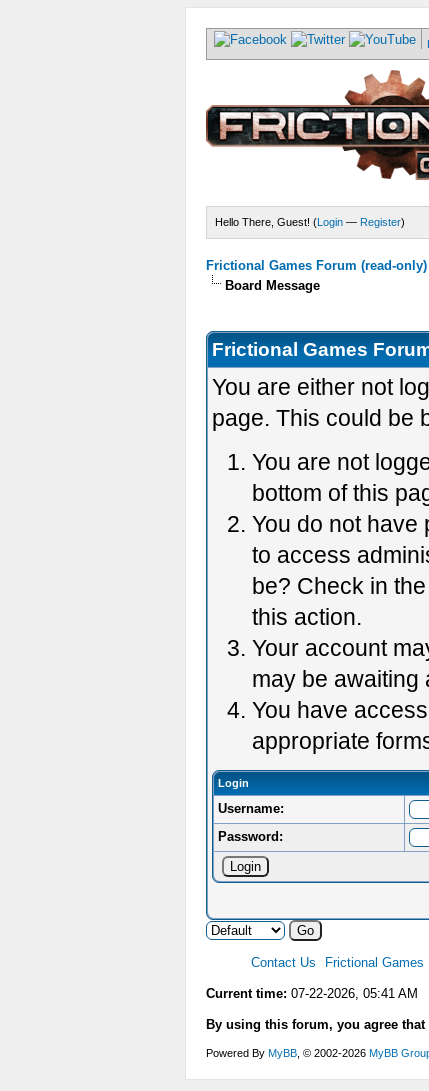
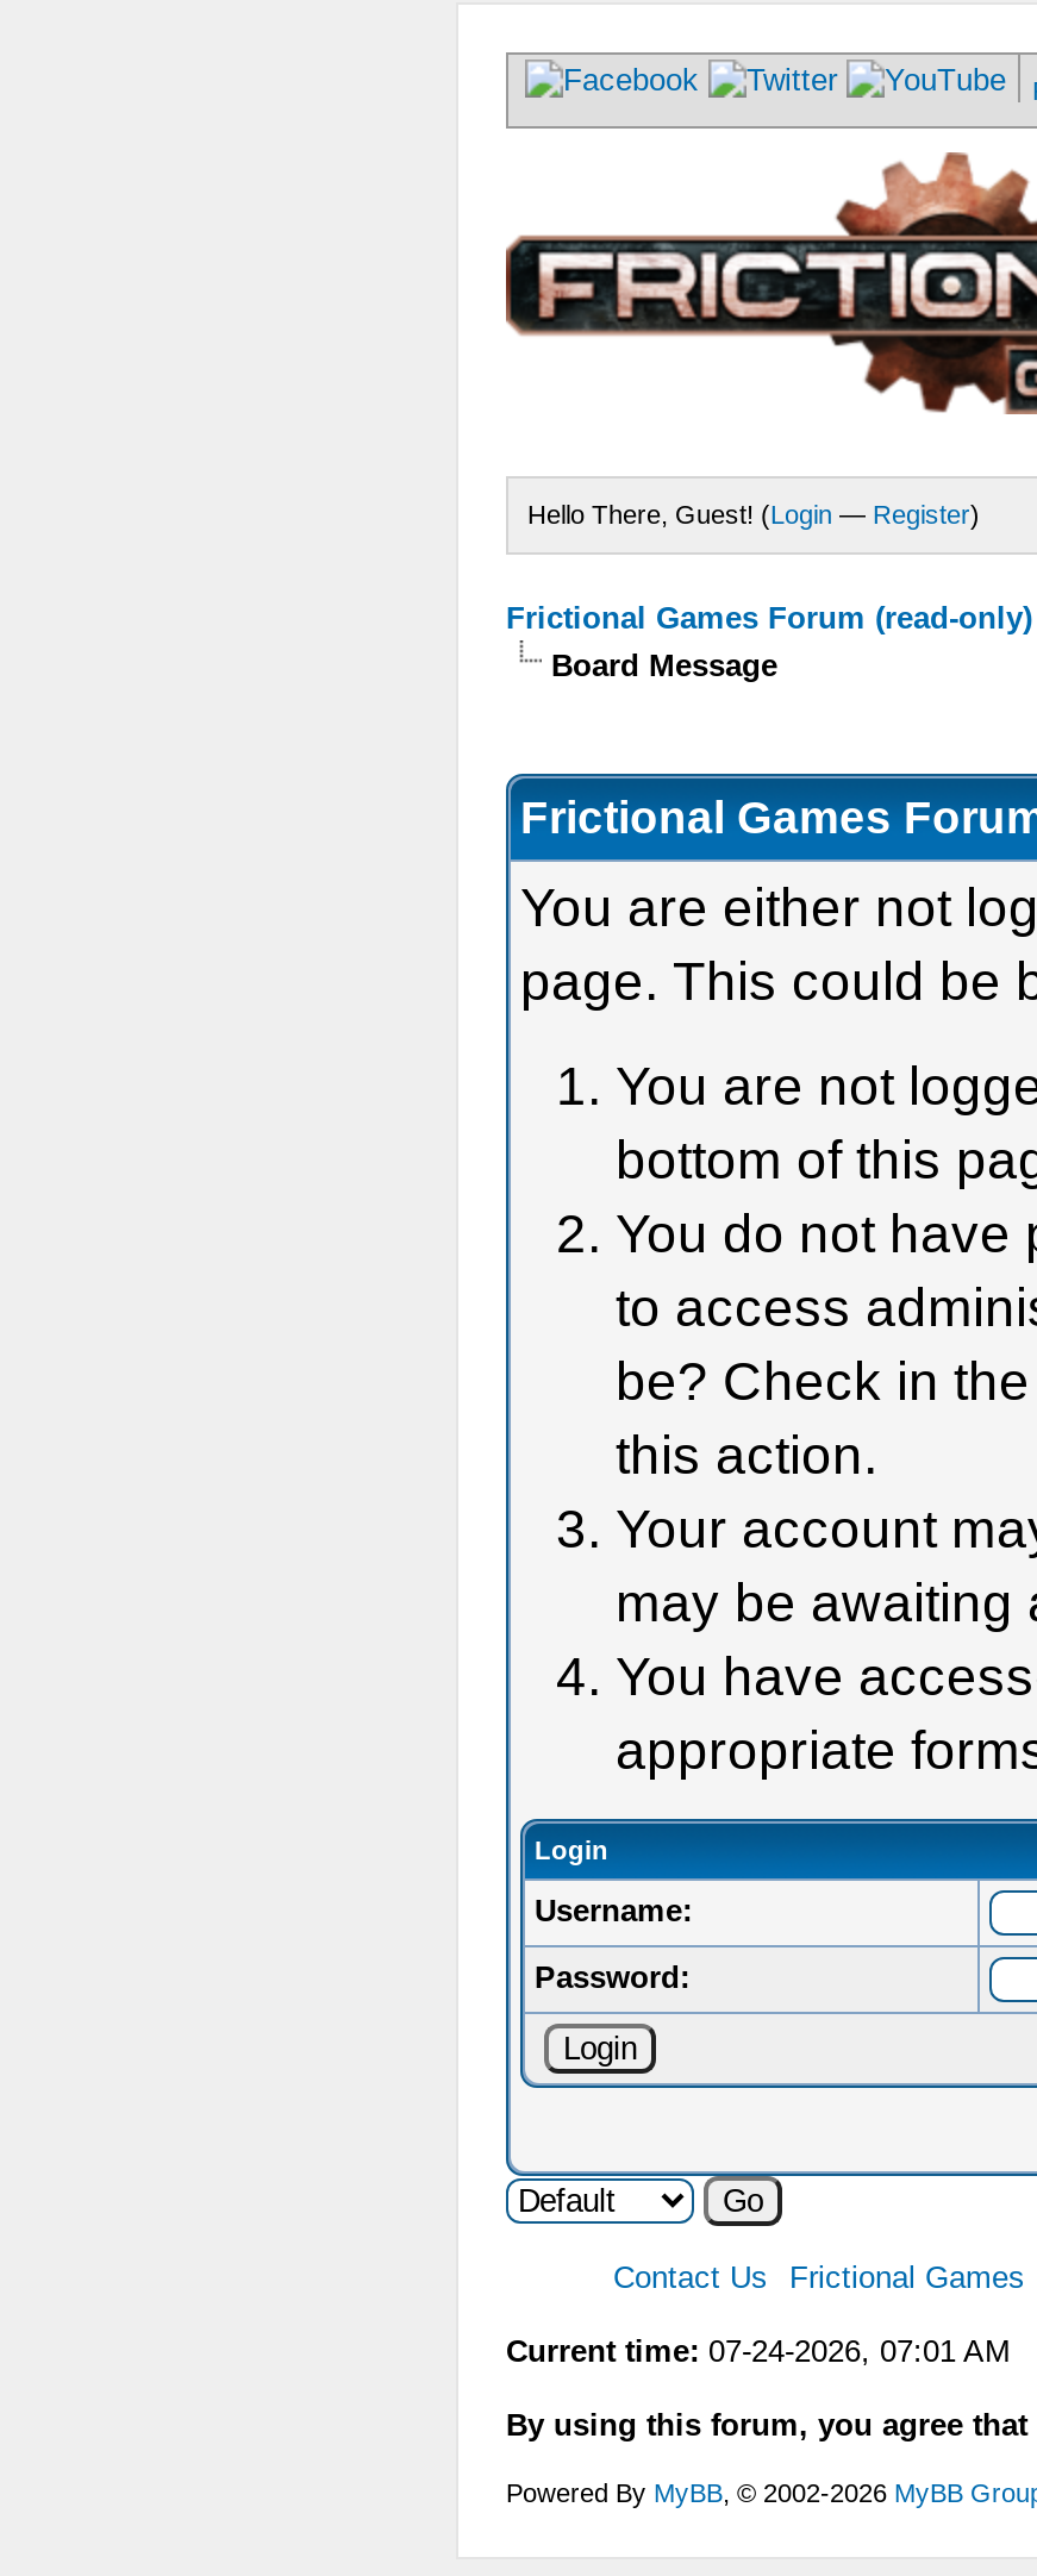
- Current time: 07-22-2026, 05:41 AM
+ Current time: 07-24-2026, 07:01 AM
